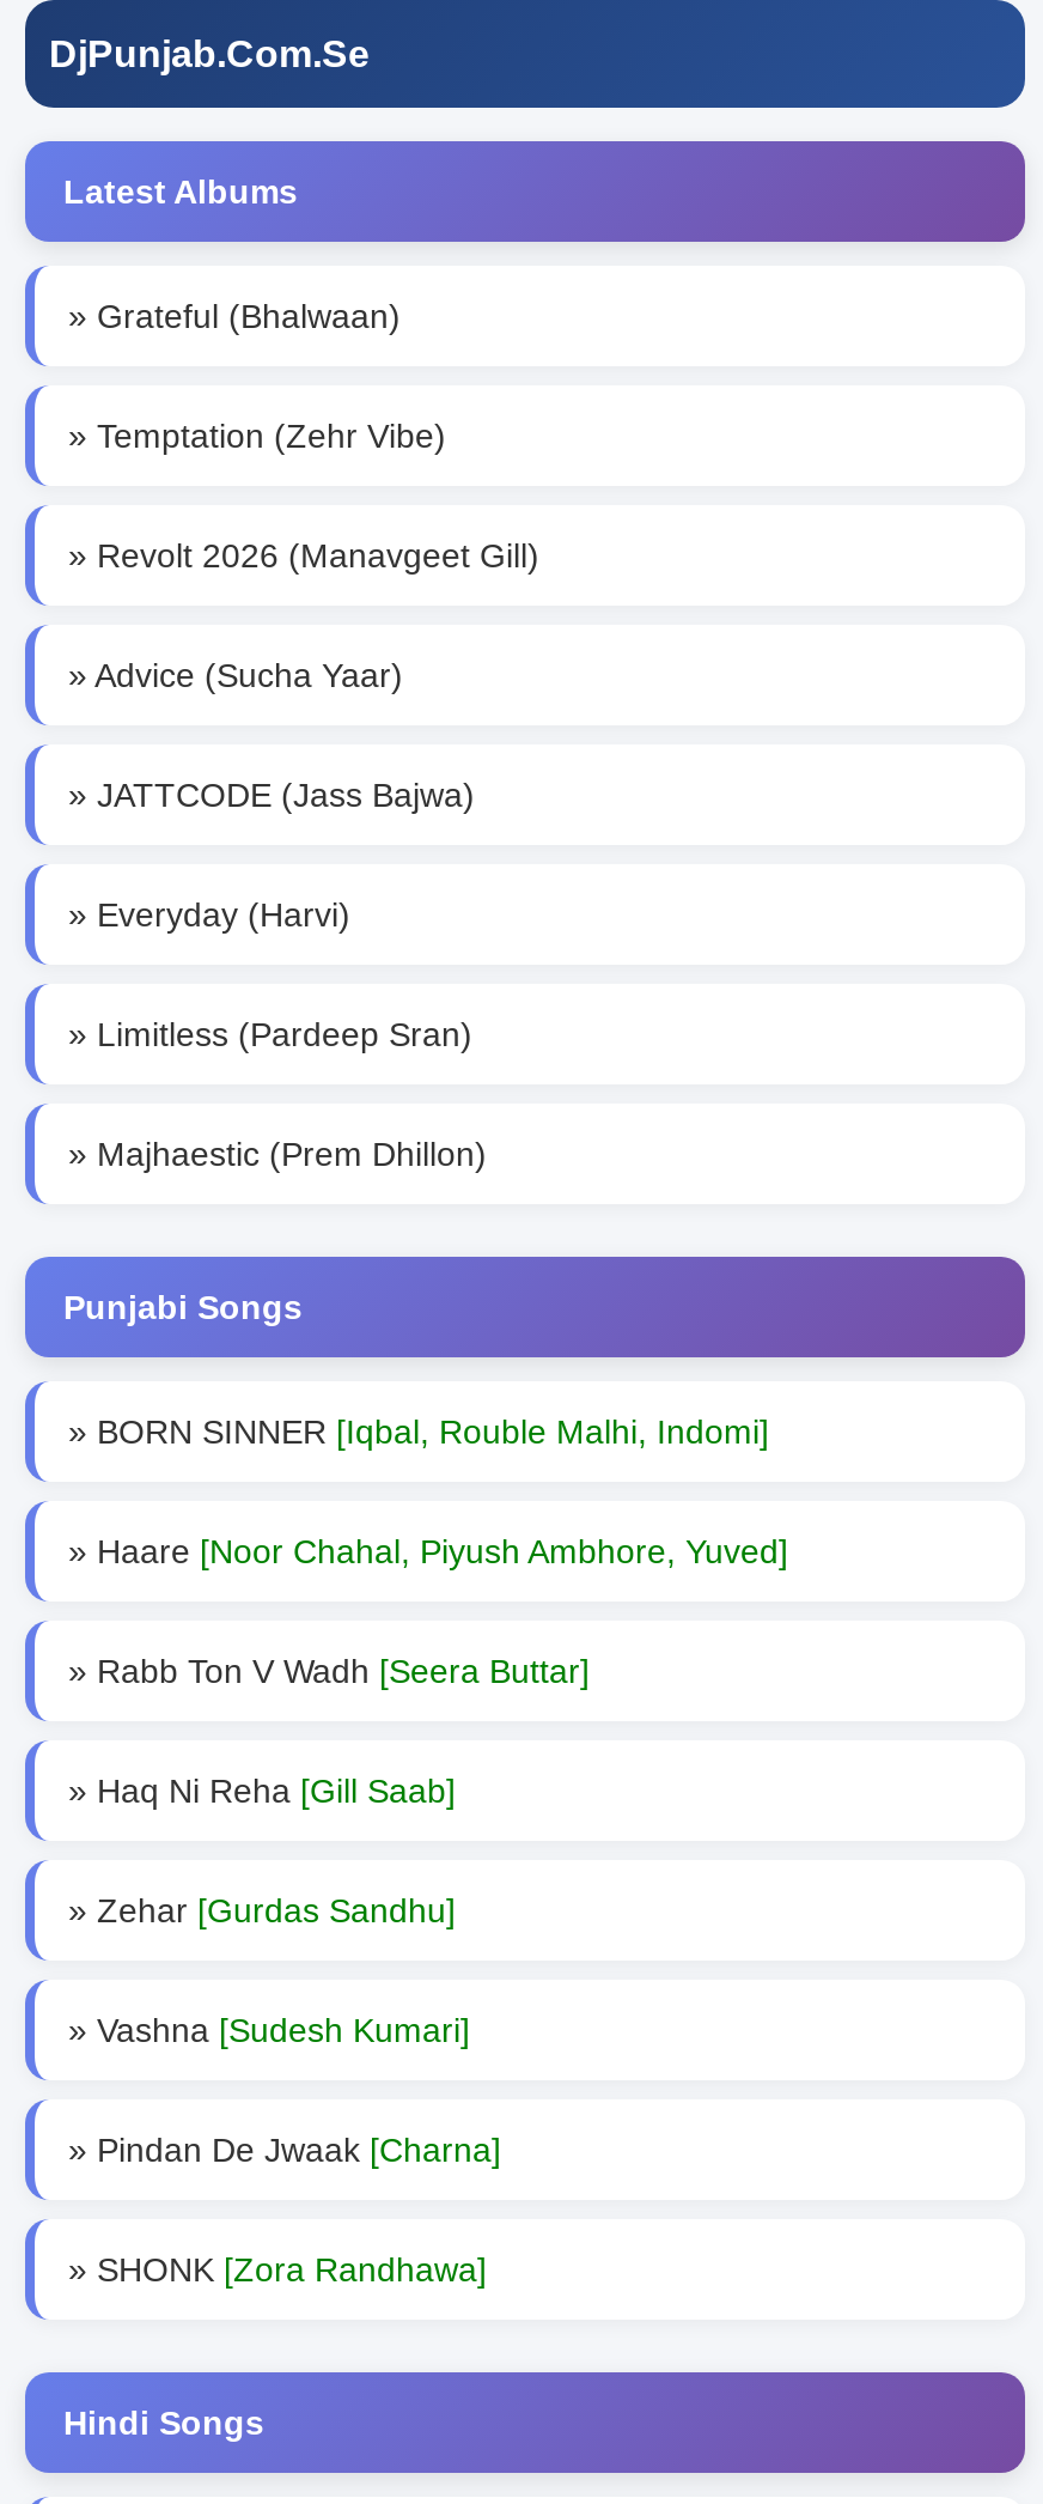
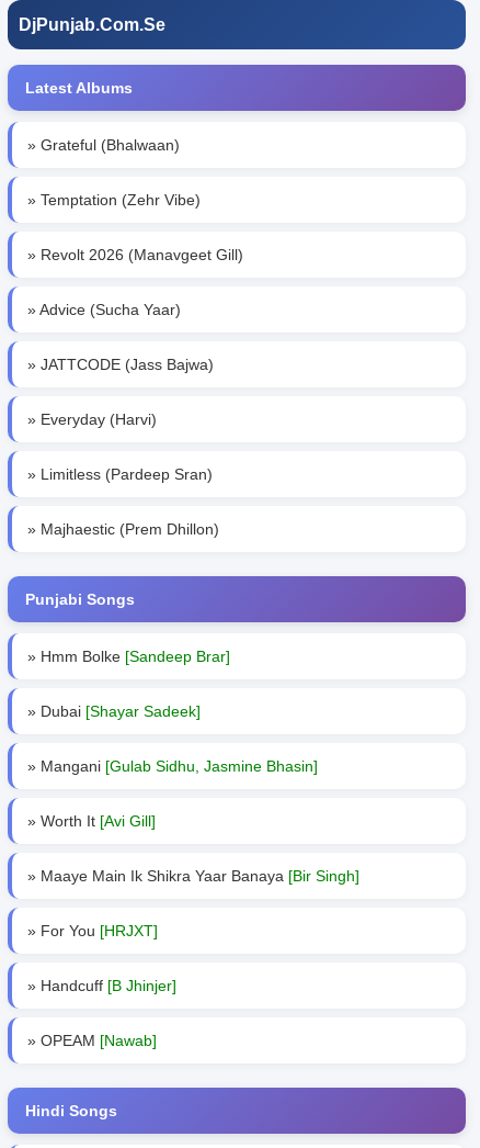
- » BORN SINNER [Iqbal, Rouble Malhi, Indomi]
+ » Hmm Bolke [Sandeep Brar]

- » Haare [Noor Chahal, Piyush Ambhore, Yuved]
+ » Dubai [Shayar Sadeek]

- » Rabb Ton V Wadh [Seera Buttar]
+ » Mangani [Gulab Sidhu, Jasmine Bhasin]

- » Haq Ni Reha [Gill Saab]
+ » Worth It [Avi Gill]

- » Zehar [Gurdas Sandhu]
+ » Maaye Main Ik Shikra Yaar Banaya [Bir Singh]

- » Vashna [Sudesh Kumari]
+ » For You [HRJXT]

- » Pindan De Jwaak [Charna]
+ » Handcuff [B Jhinjer]

- » SHONK [Zora Randhawa]
+ » OPEAM [Nawab]
